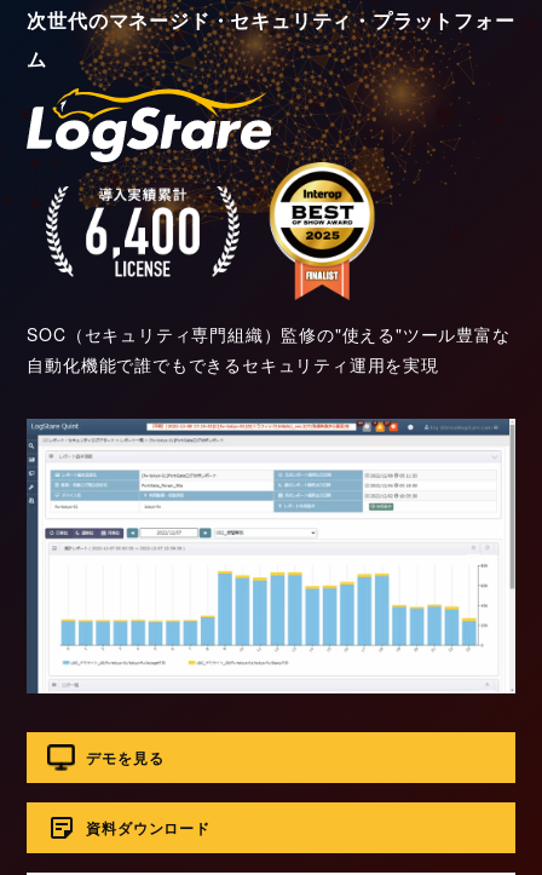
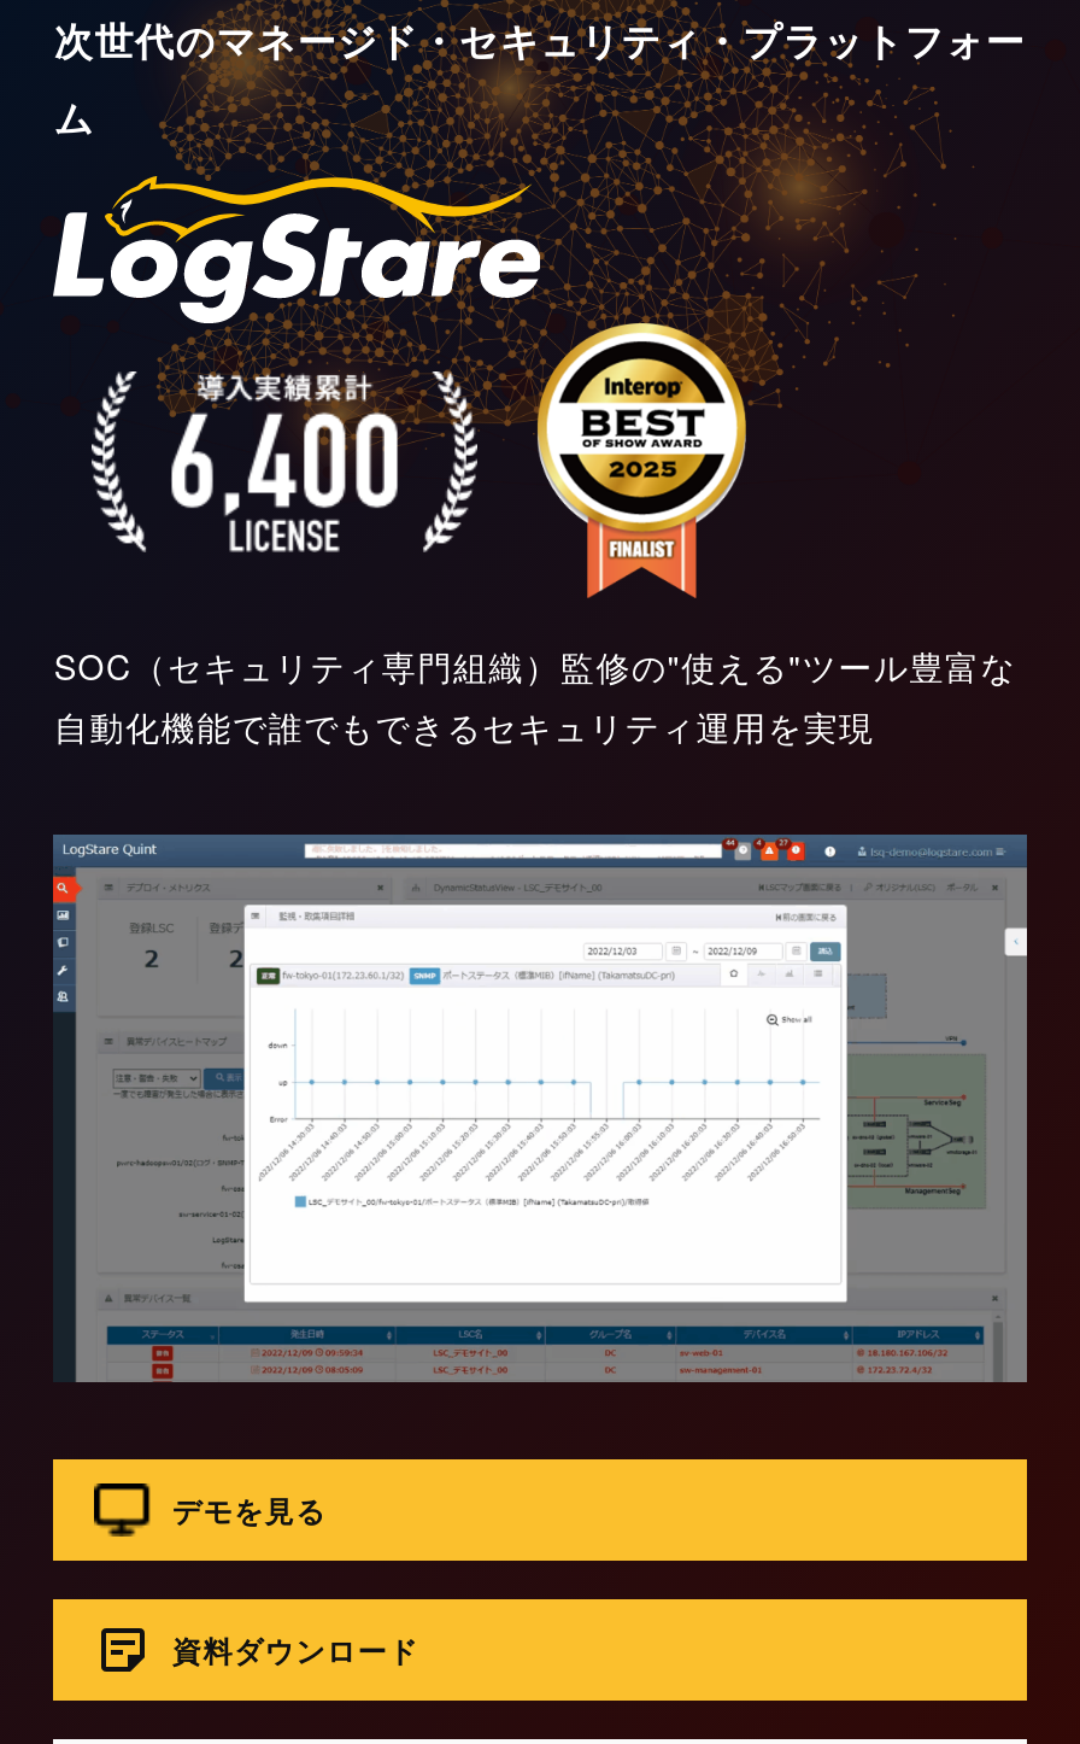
- [image]
+ [image]
